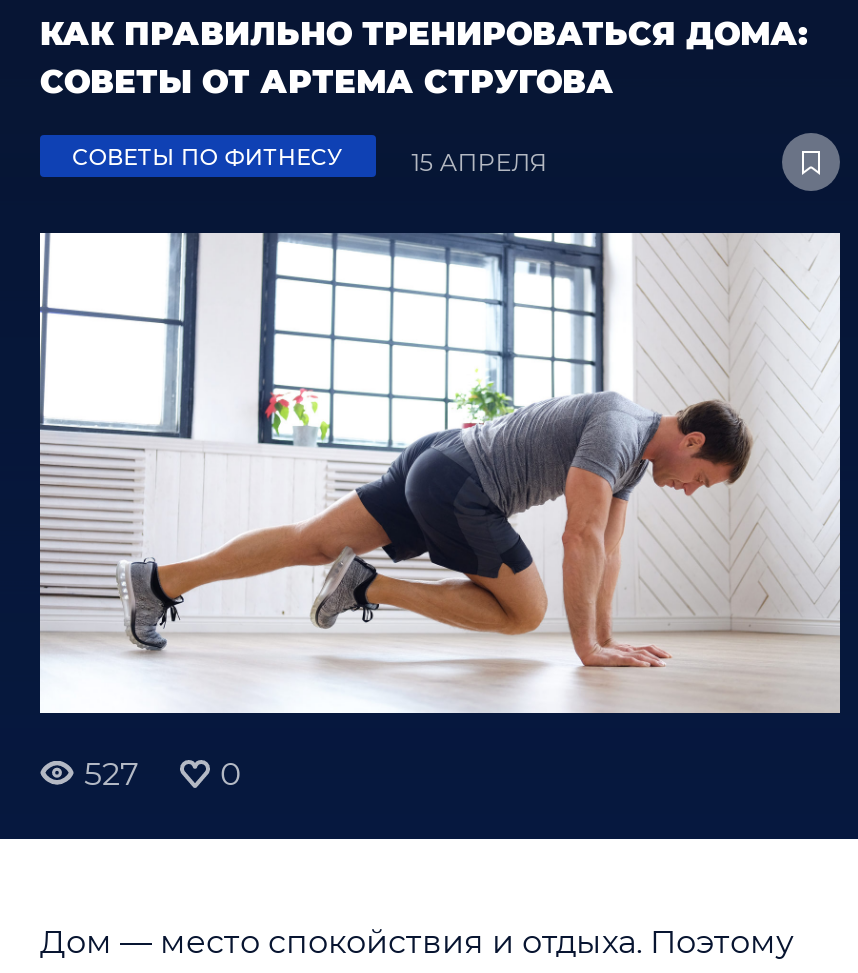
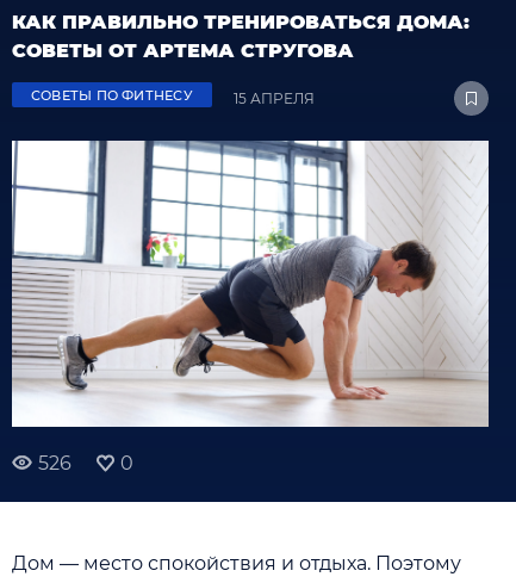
- 527
+ 526
